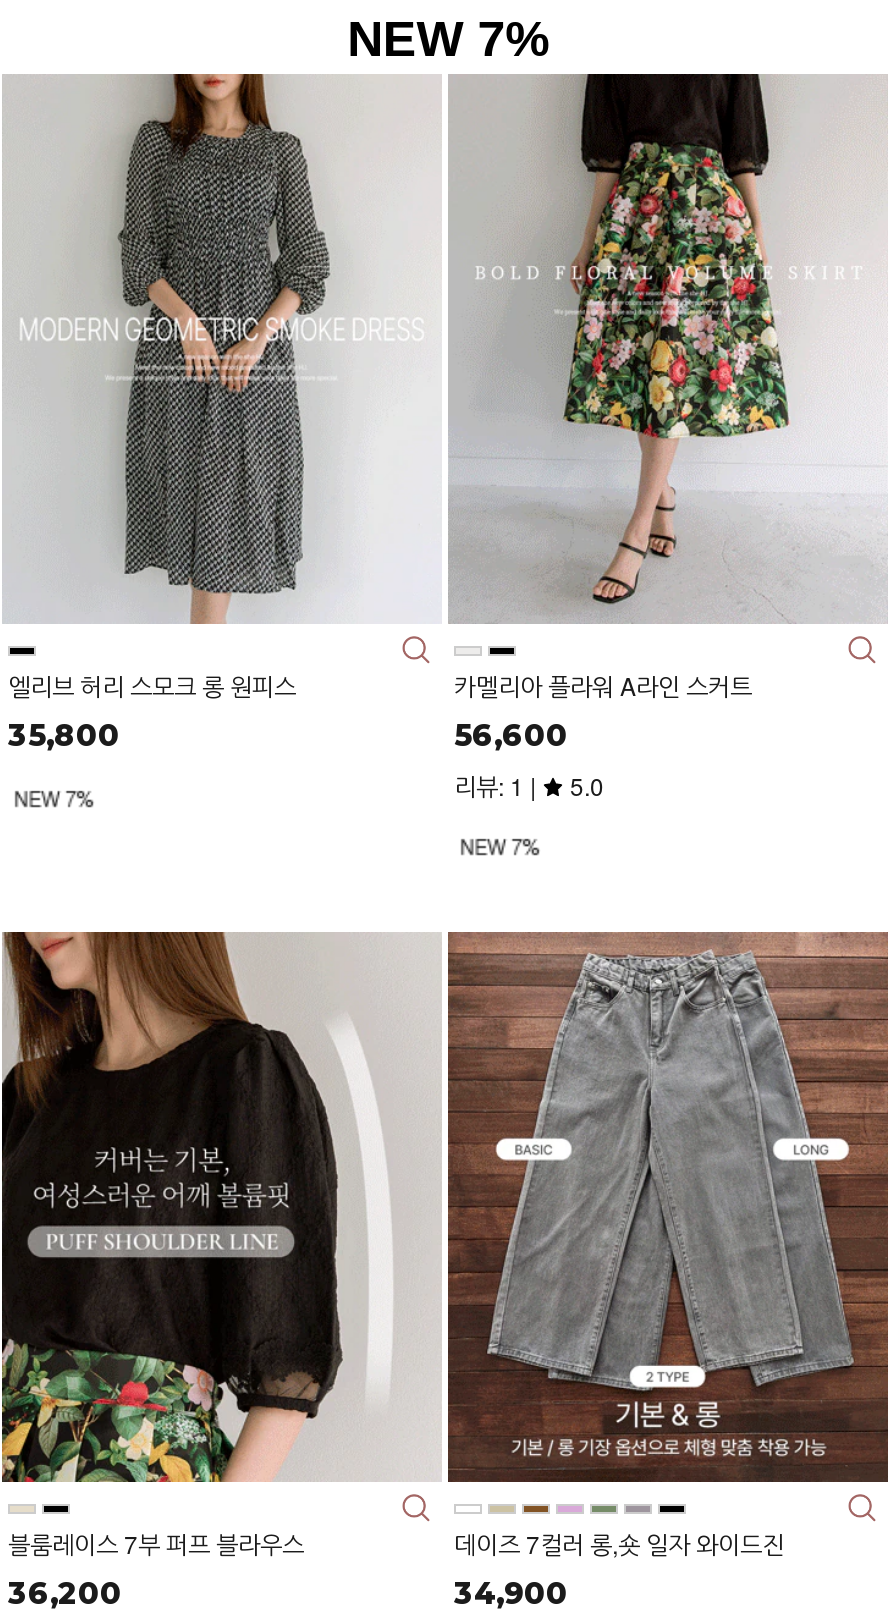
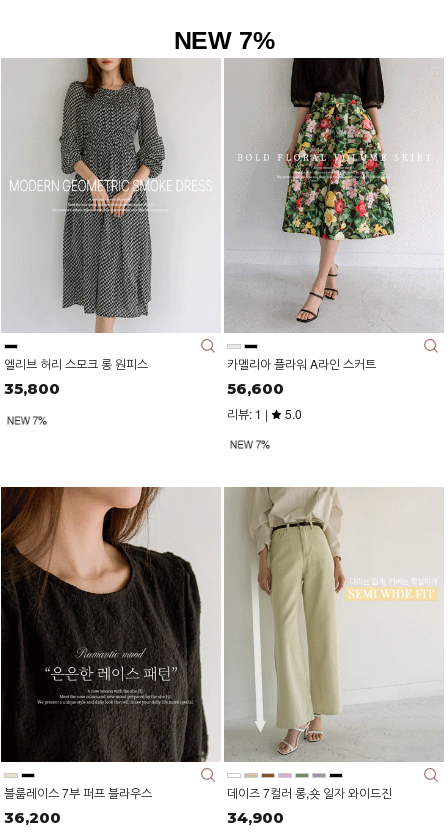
- [image]
+ [image]

- [image]
+ [image]
